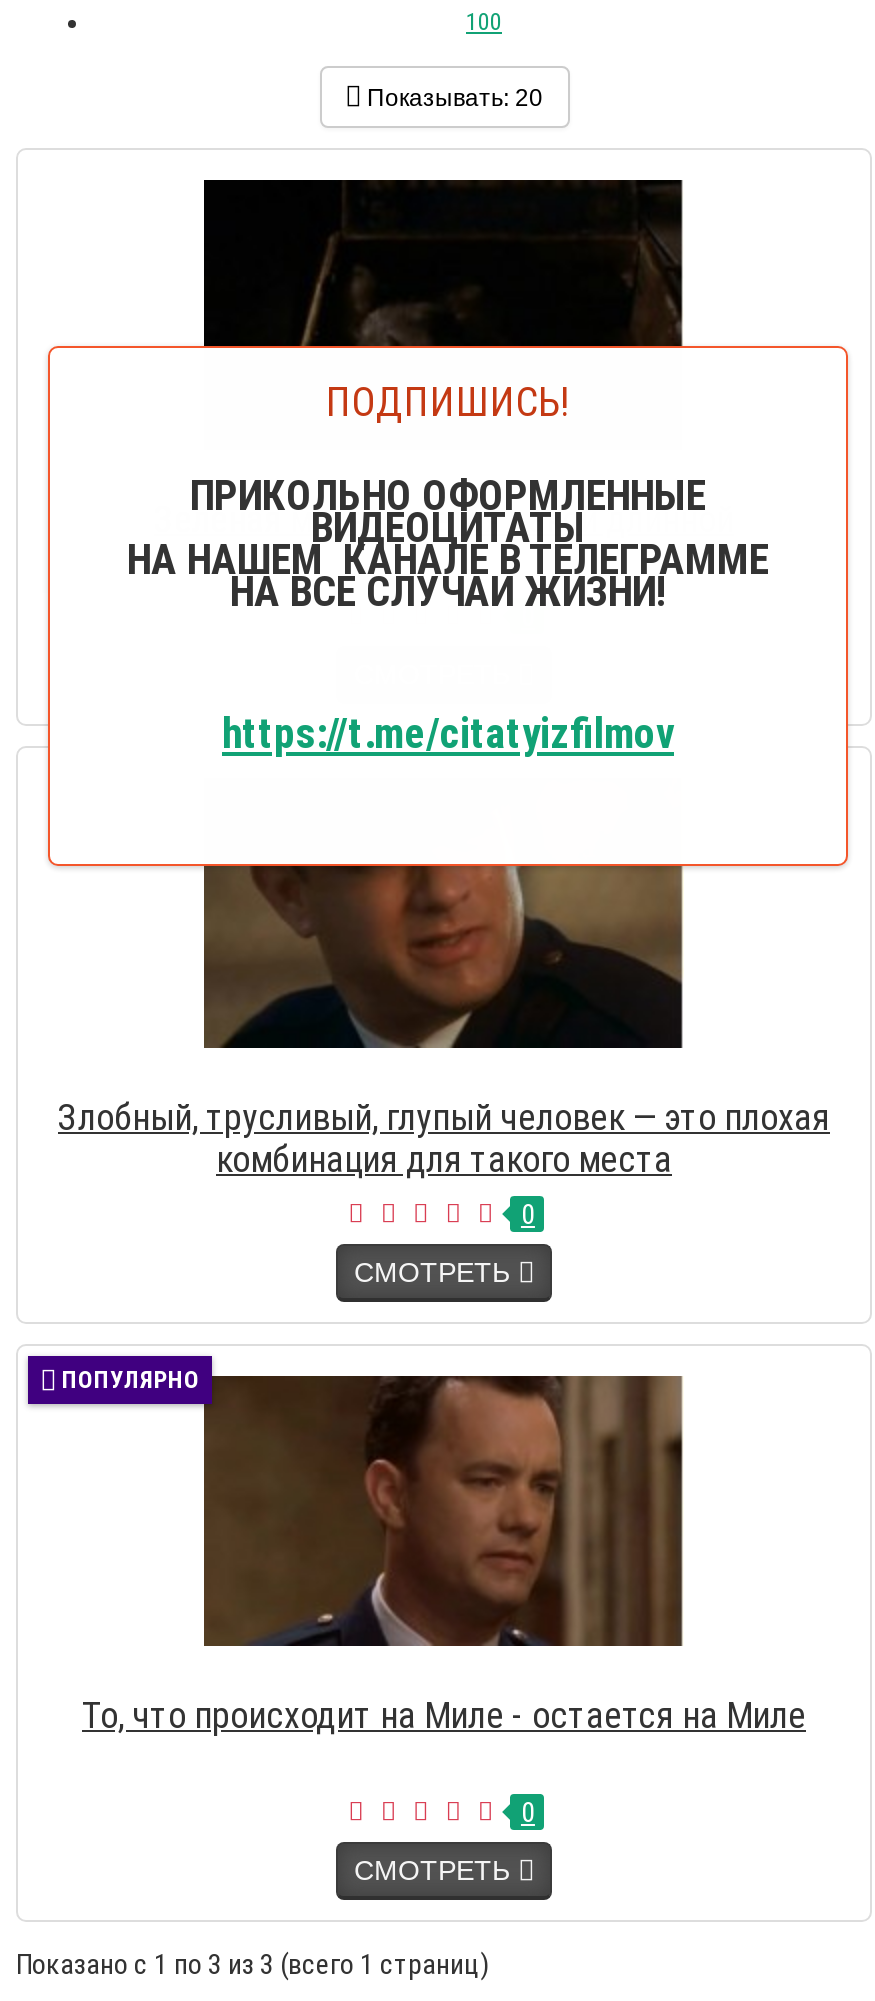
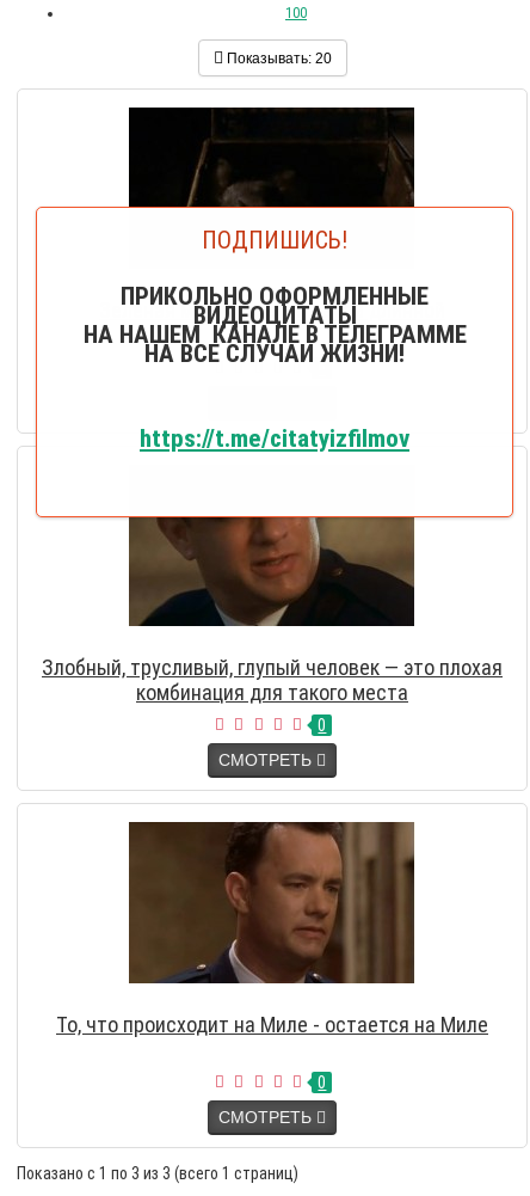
- ПОПУЛЯРНО
